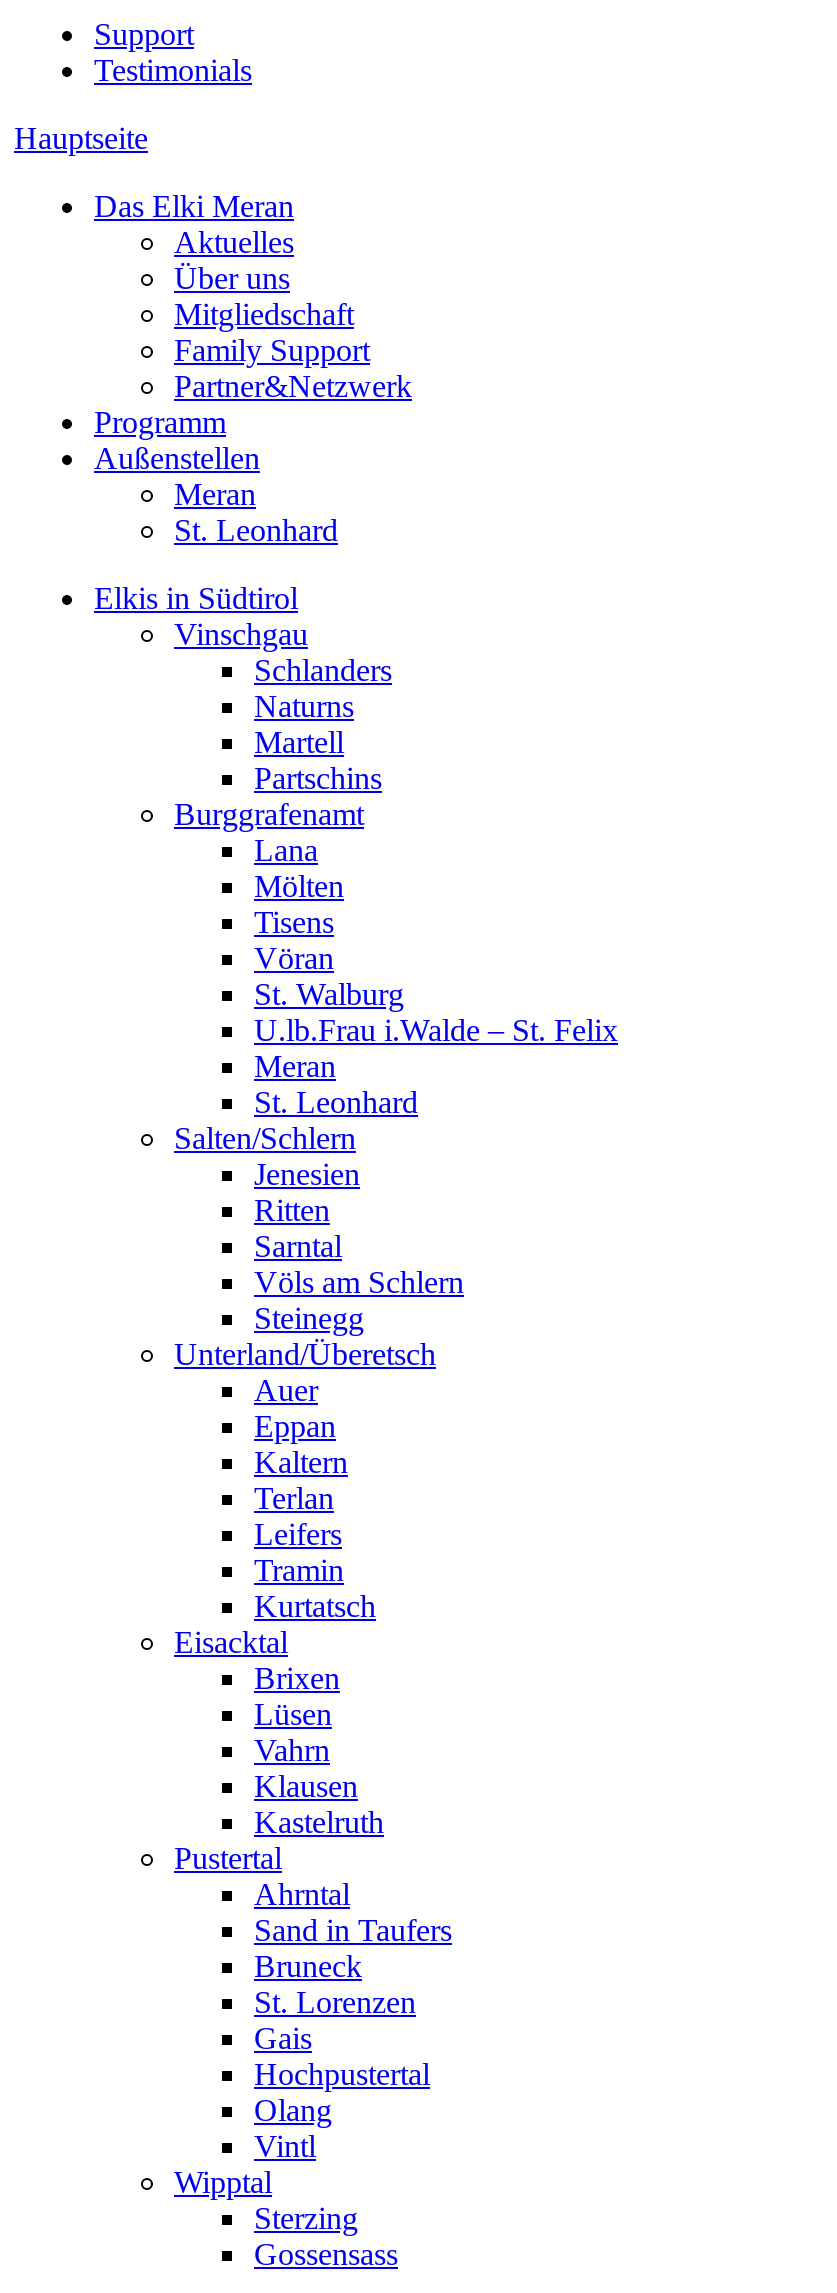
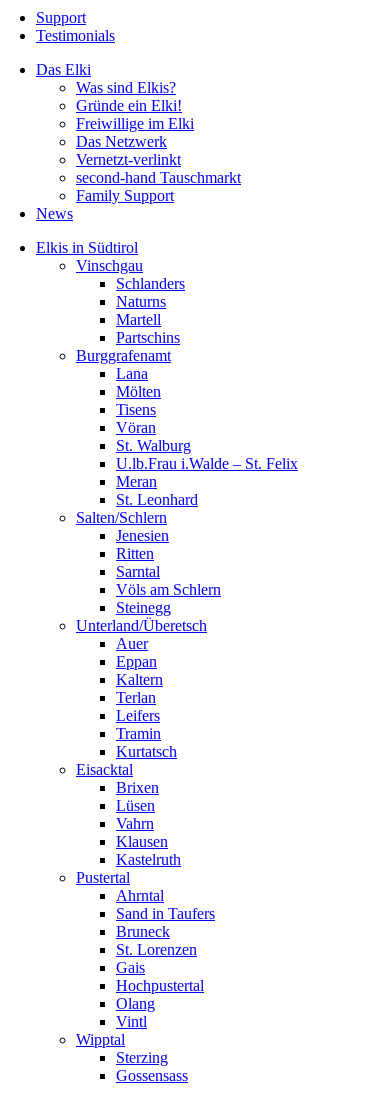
- Hauptseite
- Das Elki Meran
- Aktuelles
- Über uns
- Mitgliedschaft
+ Das Elki
+ Was sind Elkis?
+ Gründe ein Elki!
+ Freiwillige im Elki
+ Das Netzwerk
+ Vernetzt-verlinkt
+ second-hand Tauschmarkt

moved down: Family Support

- Partner&Netzwerk
- Programm
- Außenstellen
- Meran
- St. Leonhard
+ News
